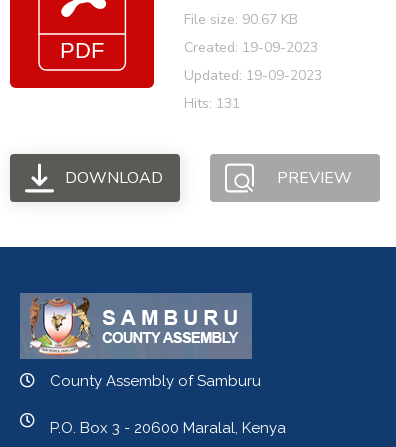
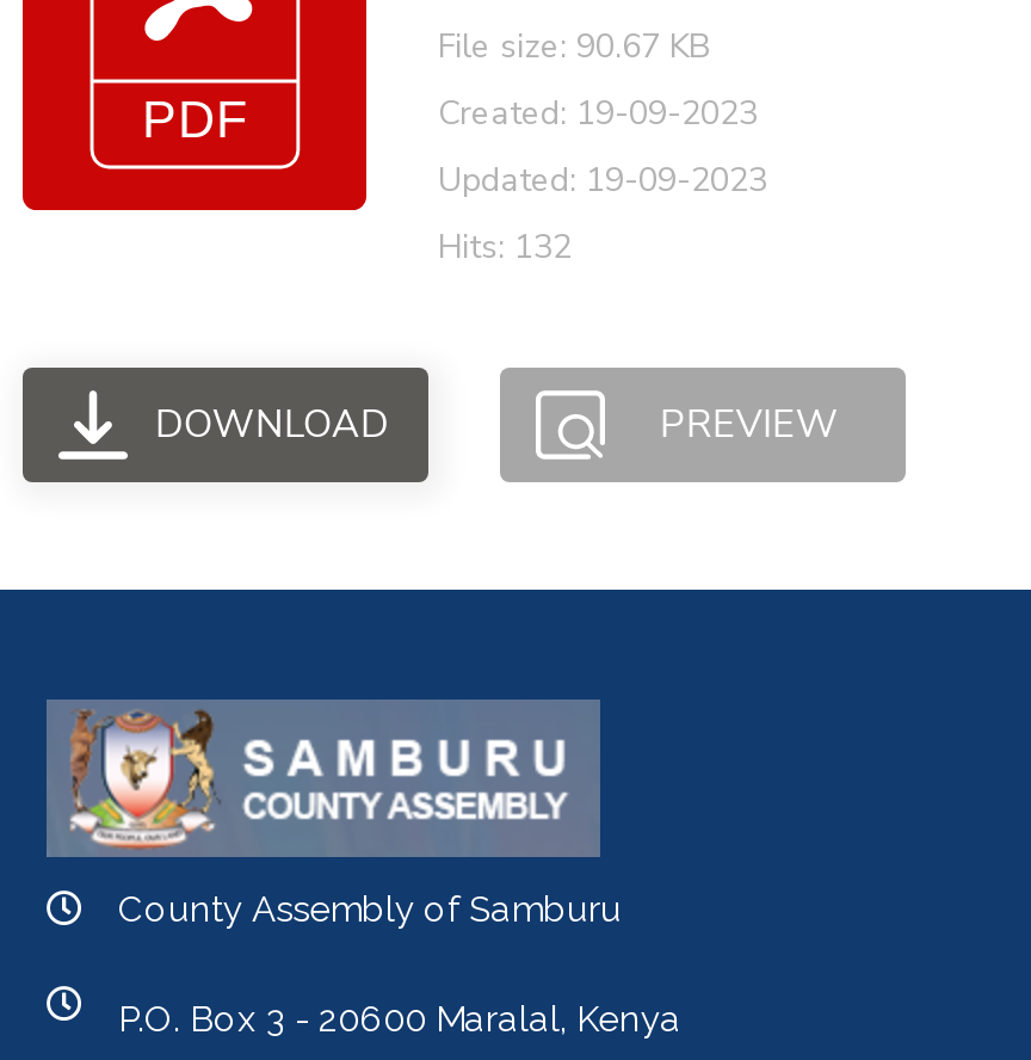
- Hits: 131
+ Hits: 132
